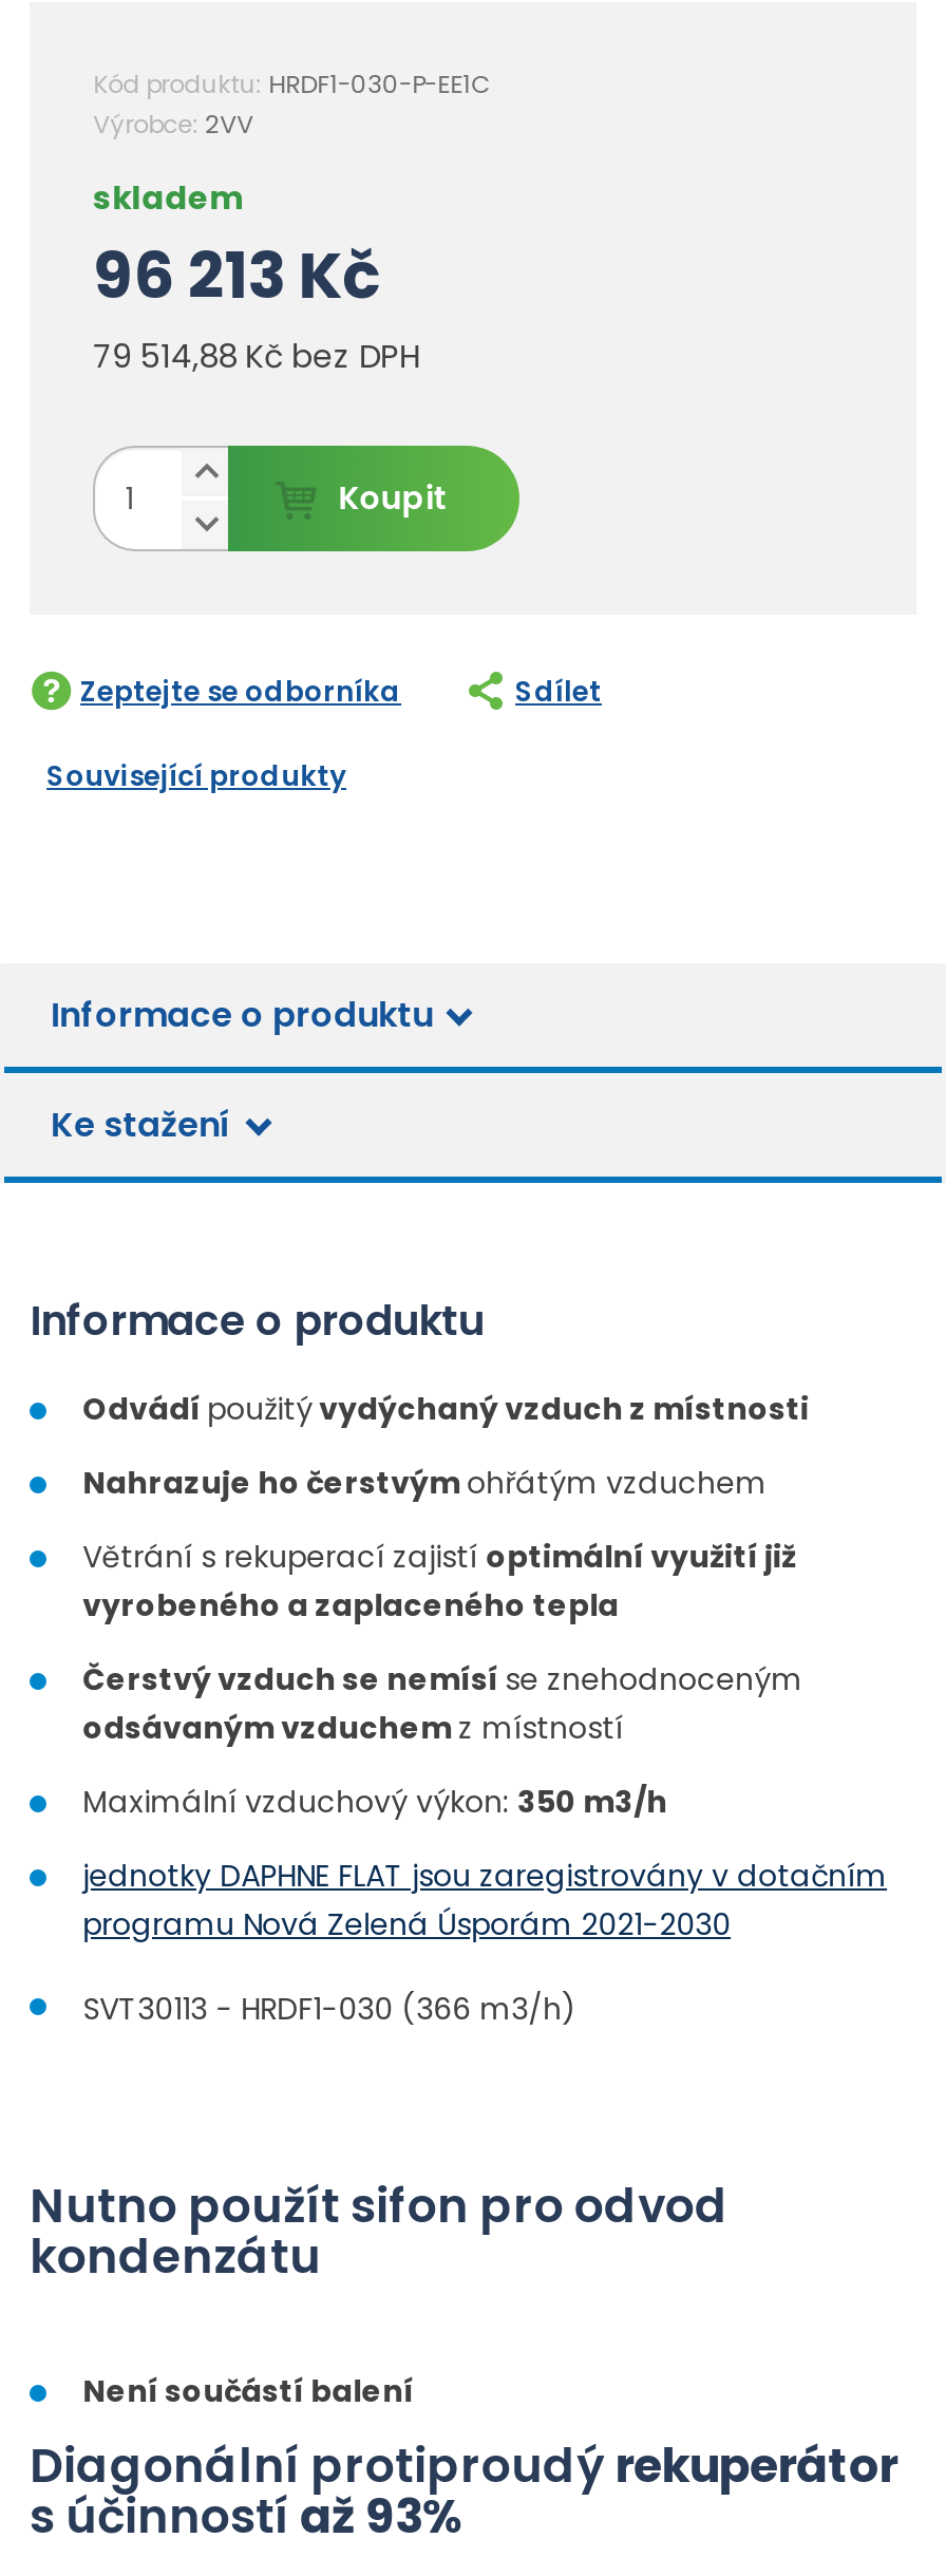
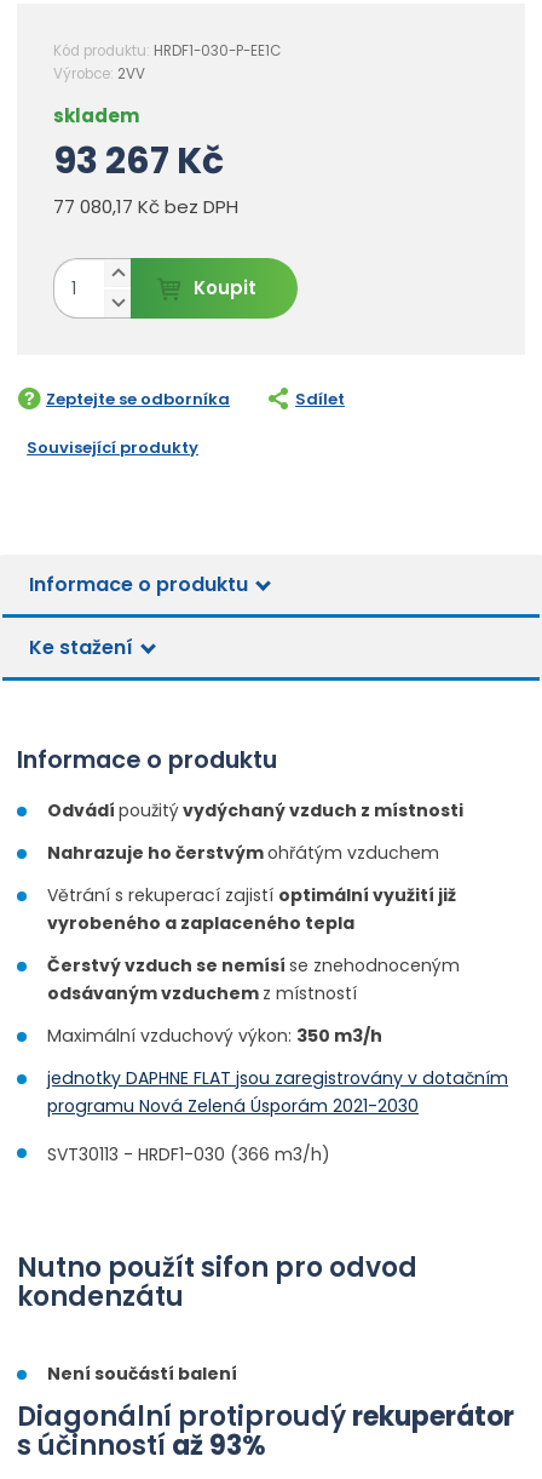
- 96 213 Kč
+ 93 267 Kč

- 79 514,88 Kč bez DPH
+ 77 080,17 Kč bez DPH
